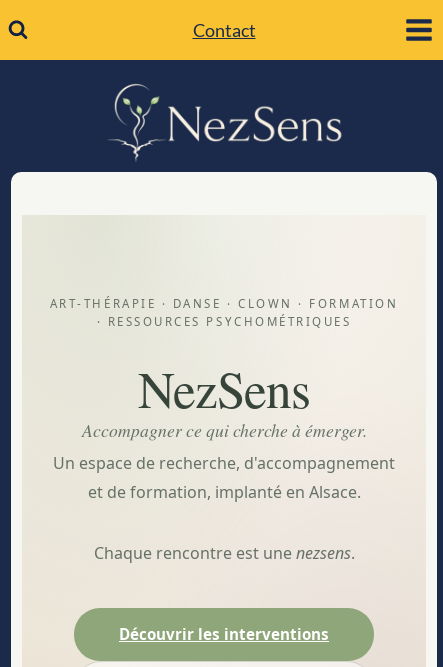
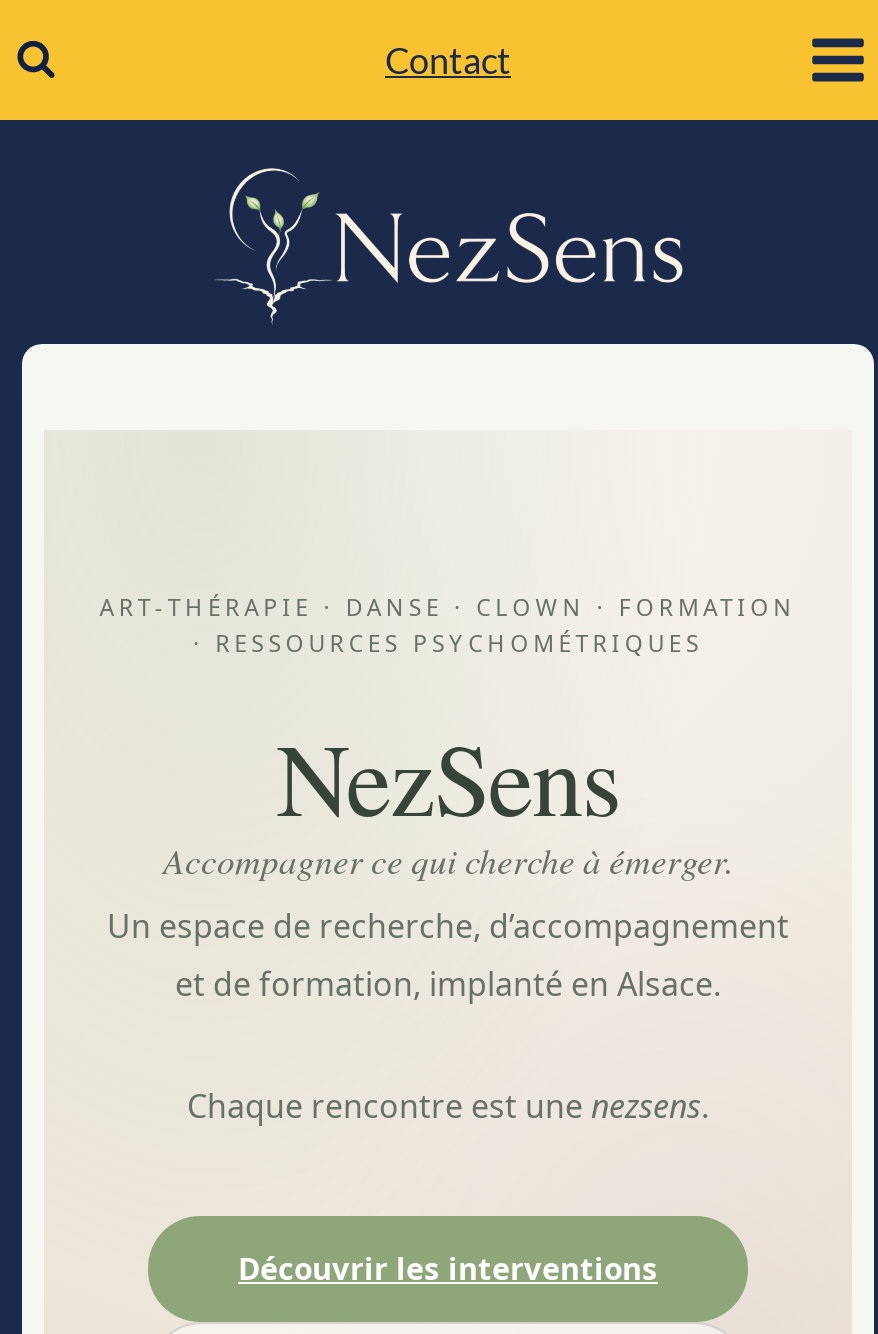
- Un espace de recherche, d'accompagnement
+ Un espace de recherche, d’accompagnement
